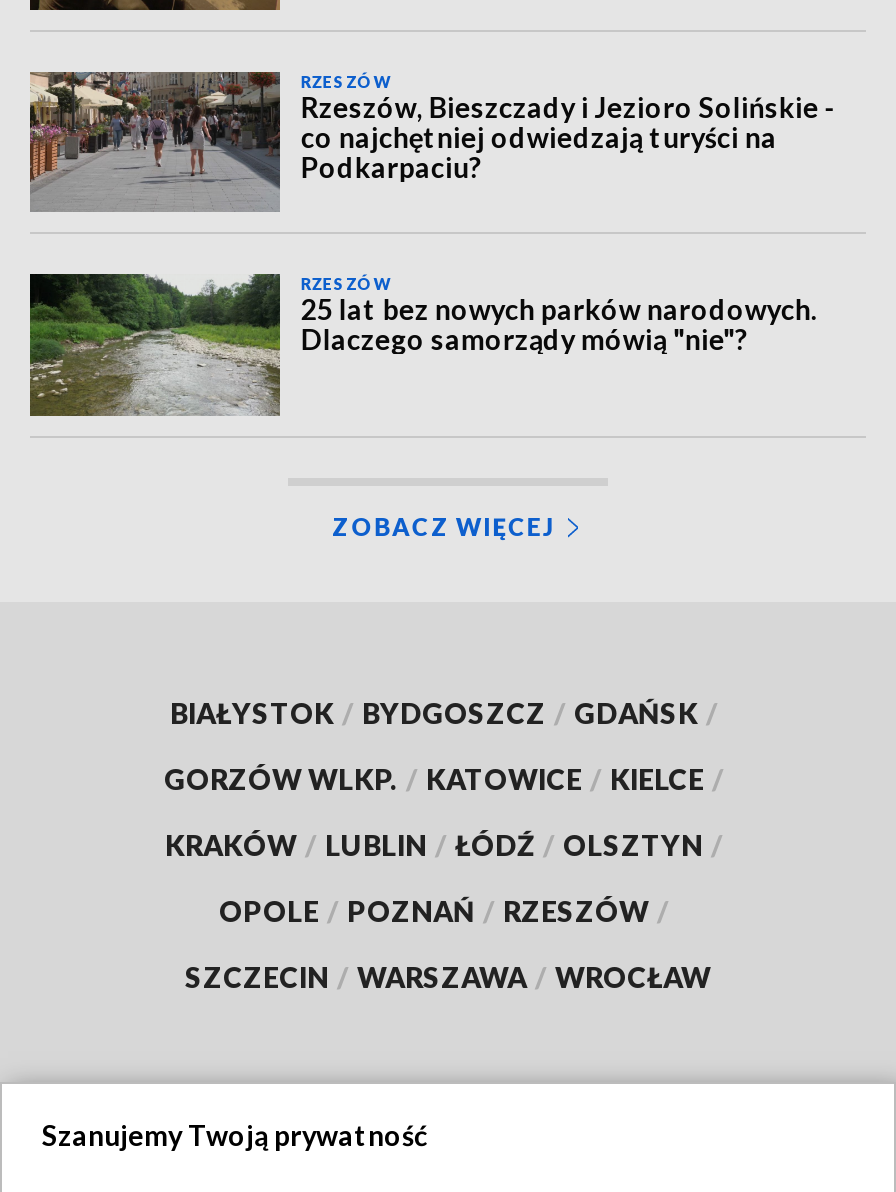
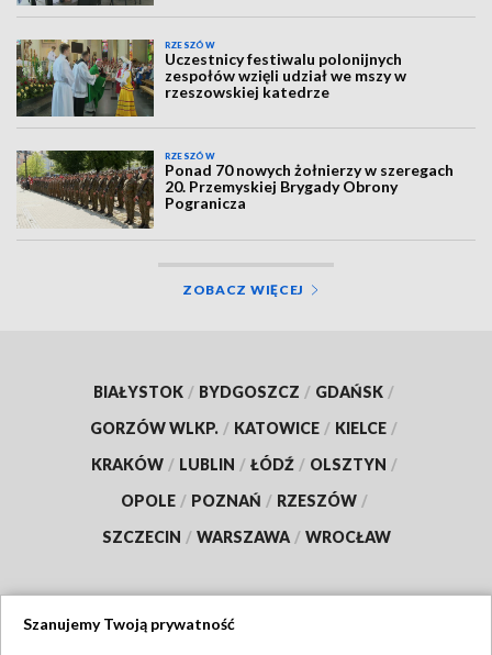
- [image]
- Rzeszów, Bieszczady i Jezioro Solińskie -
- co najchętniej odwiedzają turyści na
- Podkarpaciu?
+ [image]
+ Uczestnicy festiwalu polonijnych
+ zespołów wzięli udział we mszy w
+ rzeszowskiej katedrze

- [image]
- 25 lat bez nowych parków narodowych.
- Dlaczego samorządy mówią "nie"?
+ [image]
+ Ponad 70 nowych żołnierzy w szeregach
+ 20. Przemyskiej Brygady Obrony
+ Pogranicza
